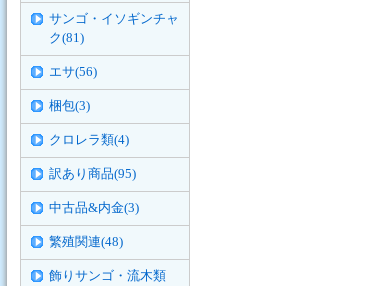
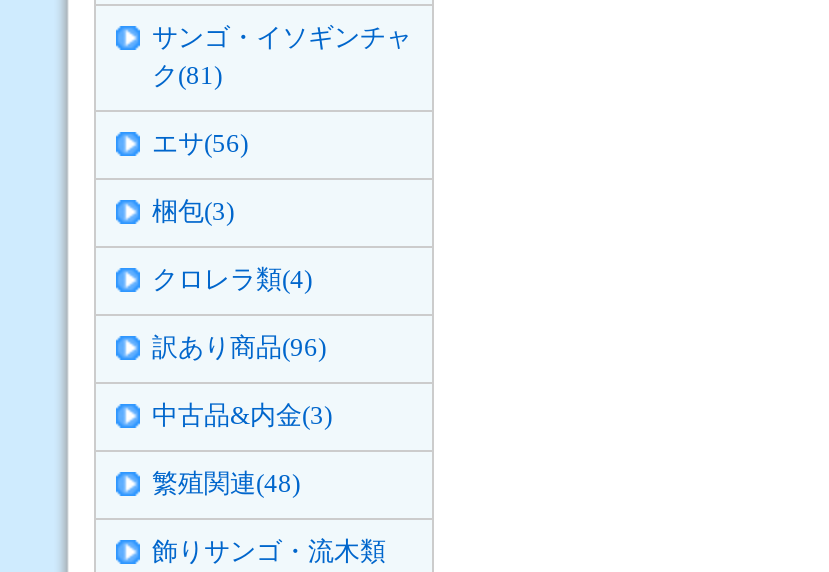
- 訳あり商品(95)
+ 訳あり商品(96)
